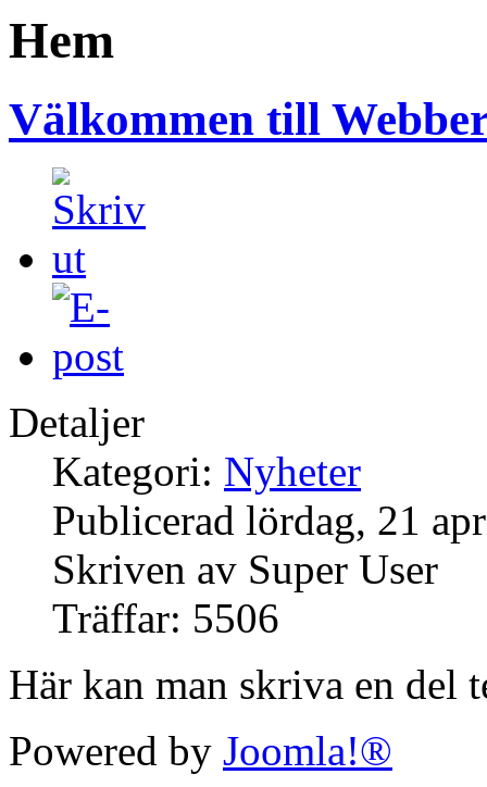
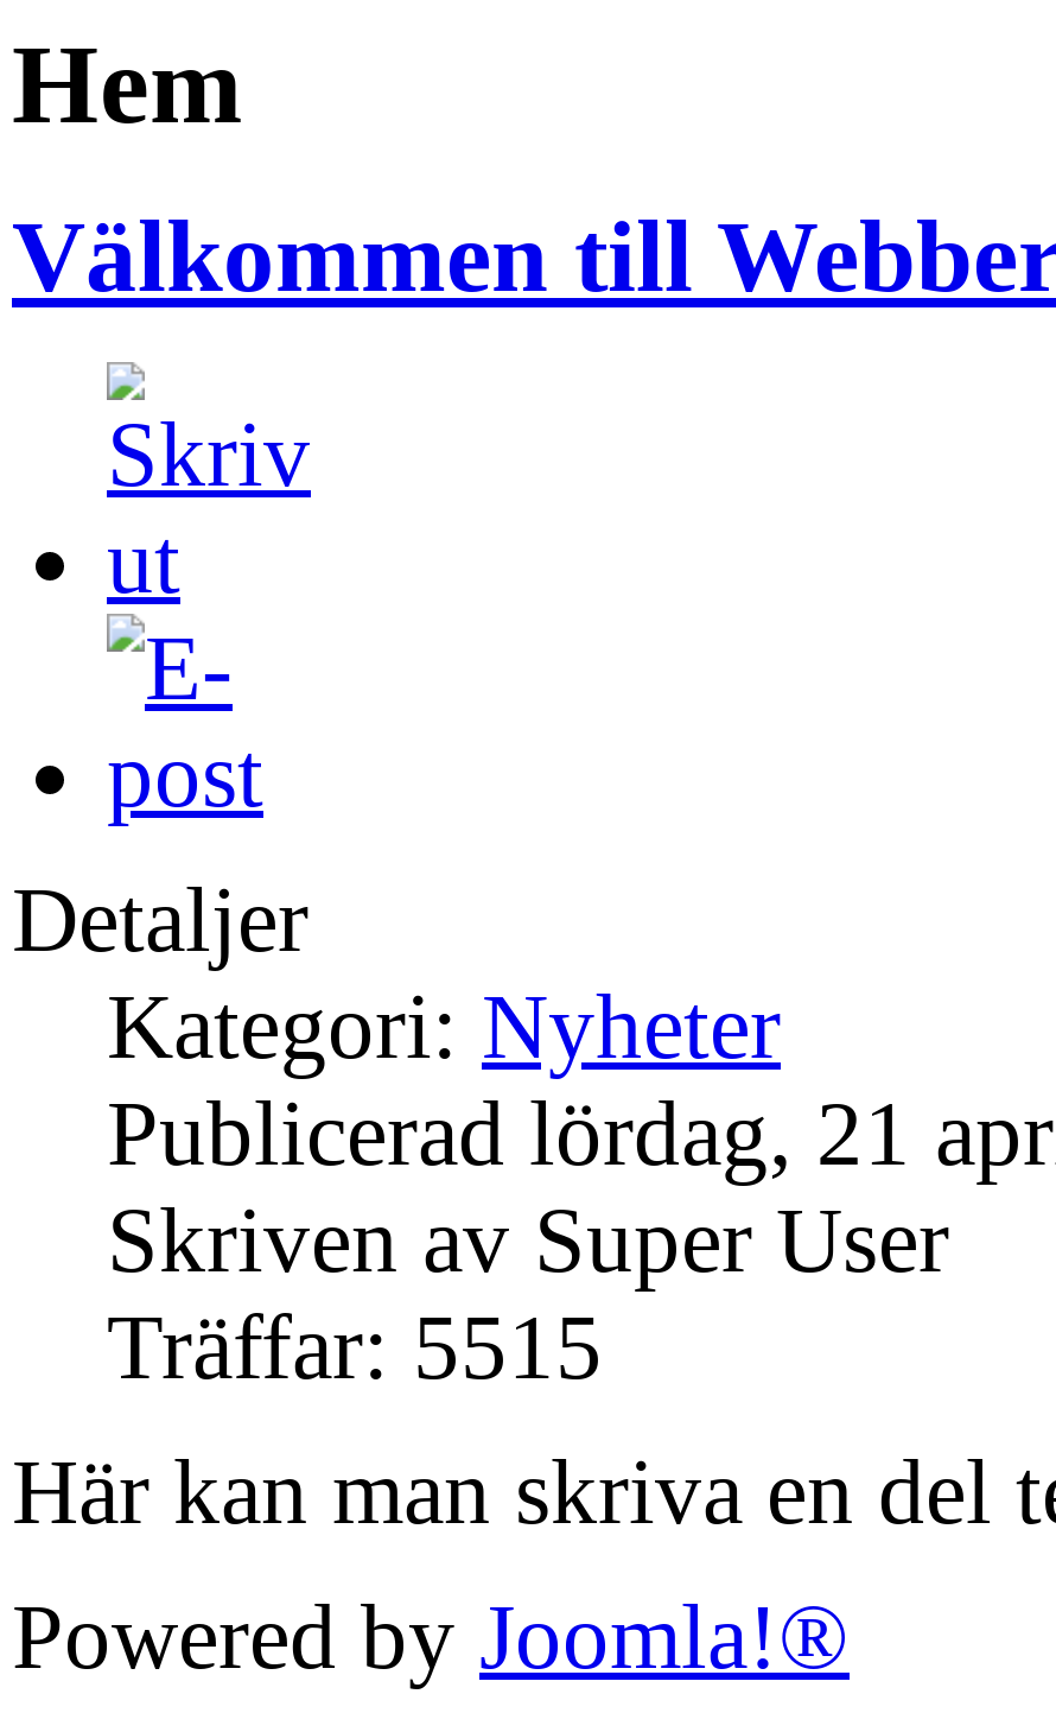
- Träffar: 5506
+ Träffar: 5515
